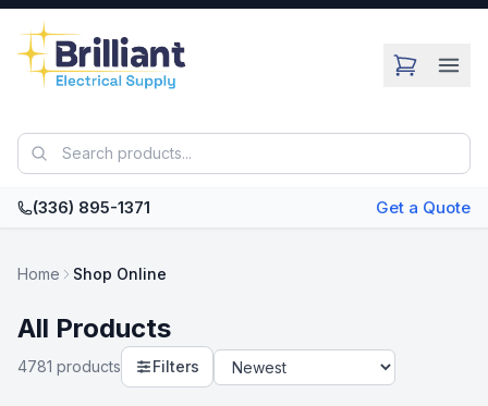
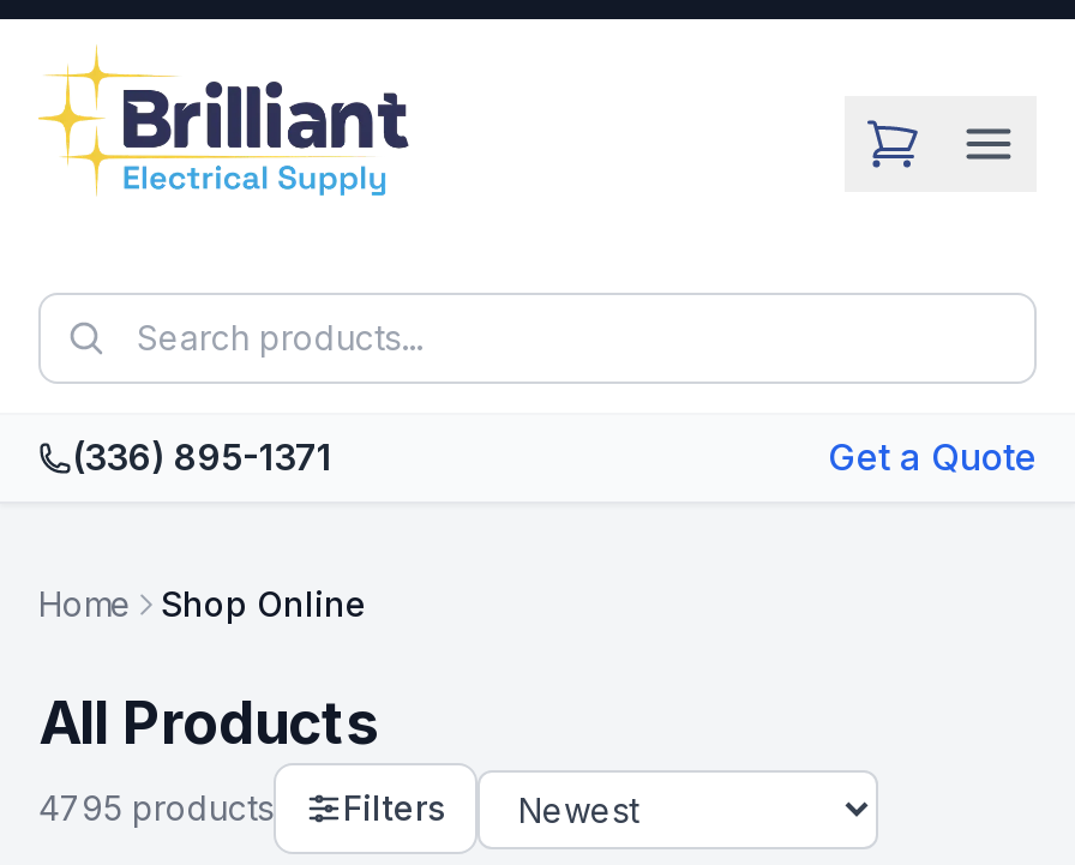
- 4781 products Filters
+ 4795 products Filters
